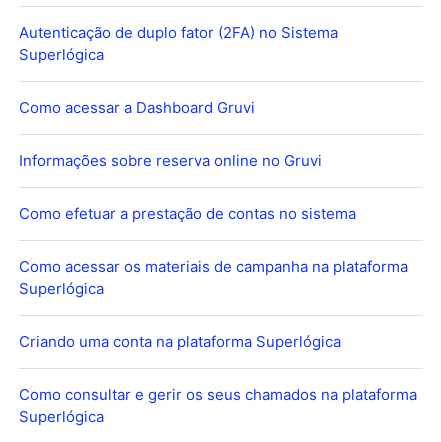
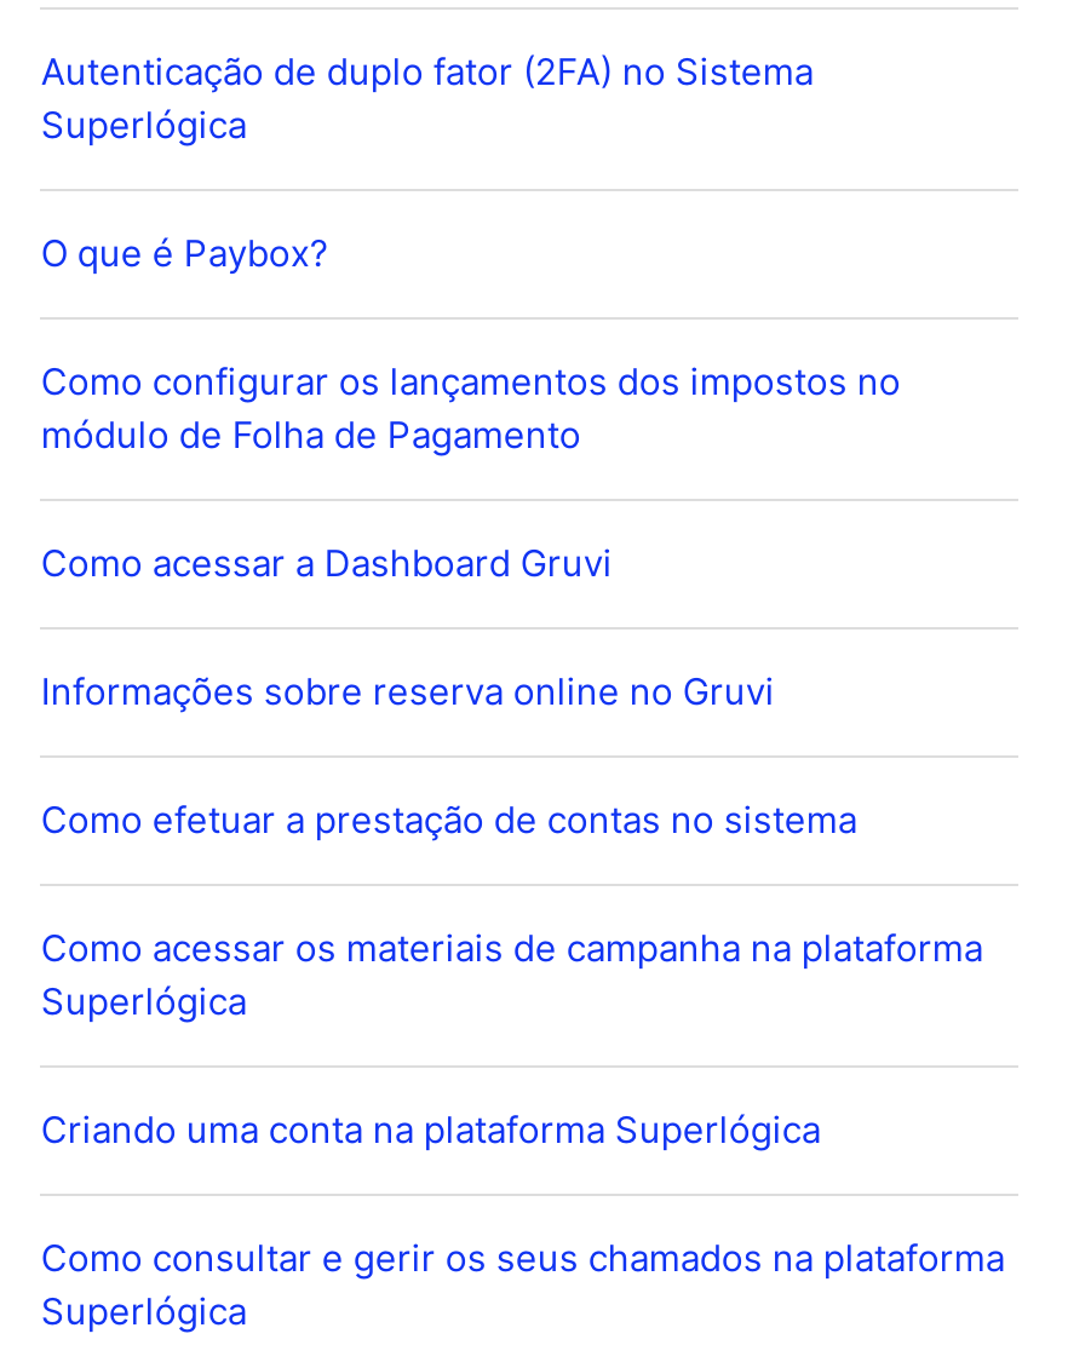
+ O que é Paybox?
+ Como configurar os lançamentos dos impostos no
+ módulo de Folha de Pagamento
